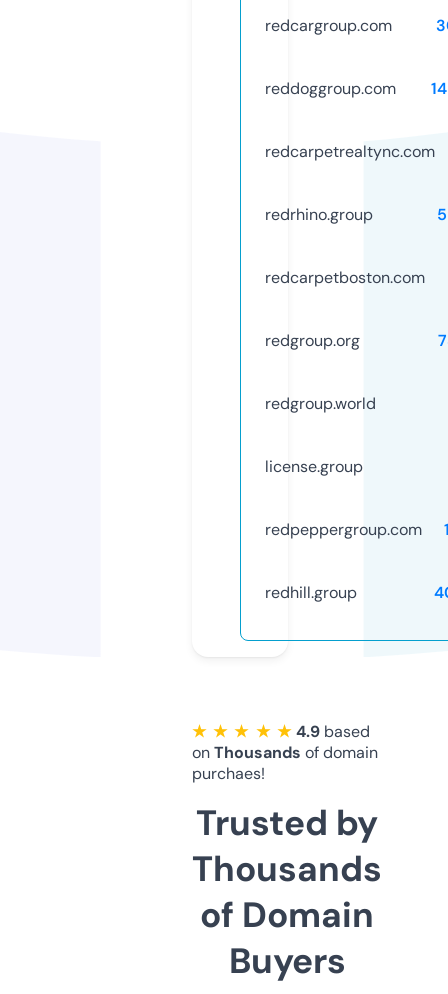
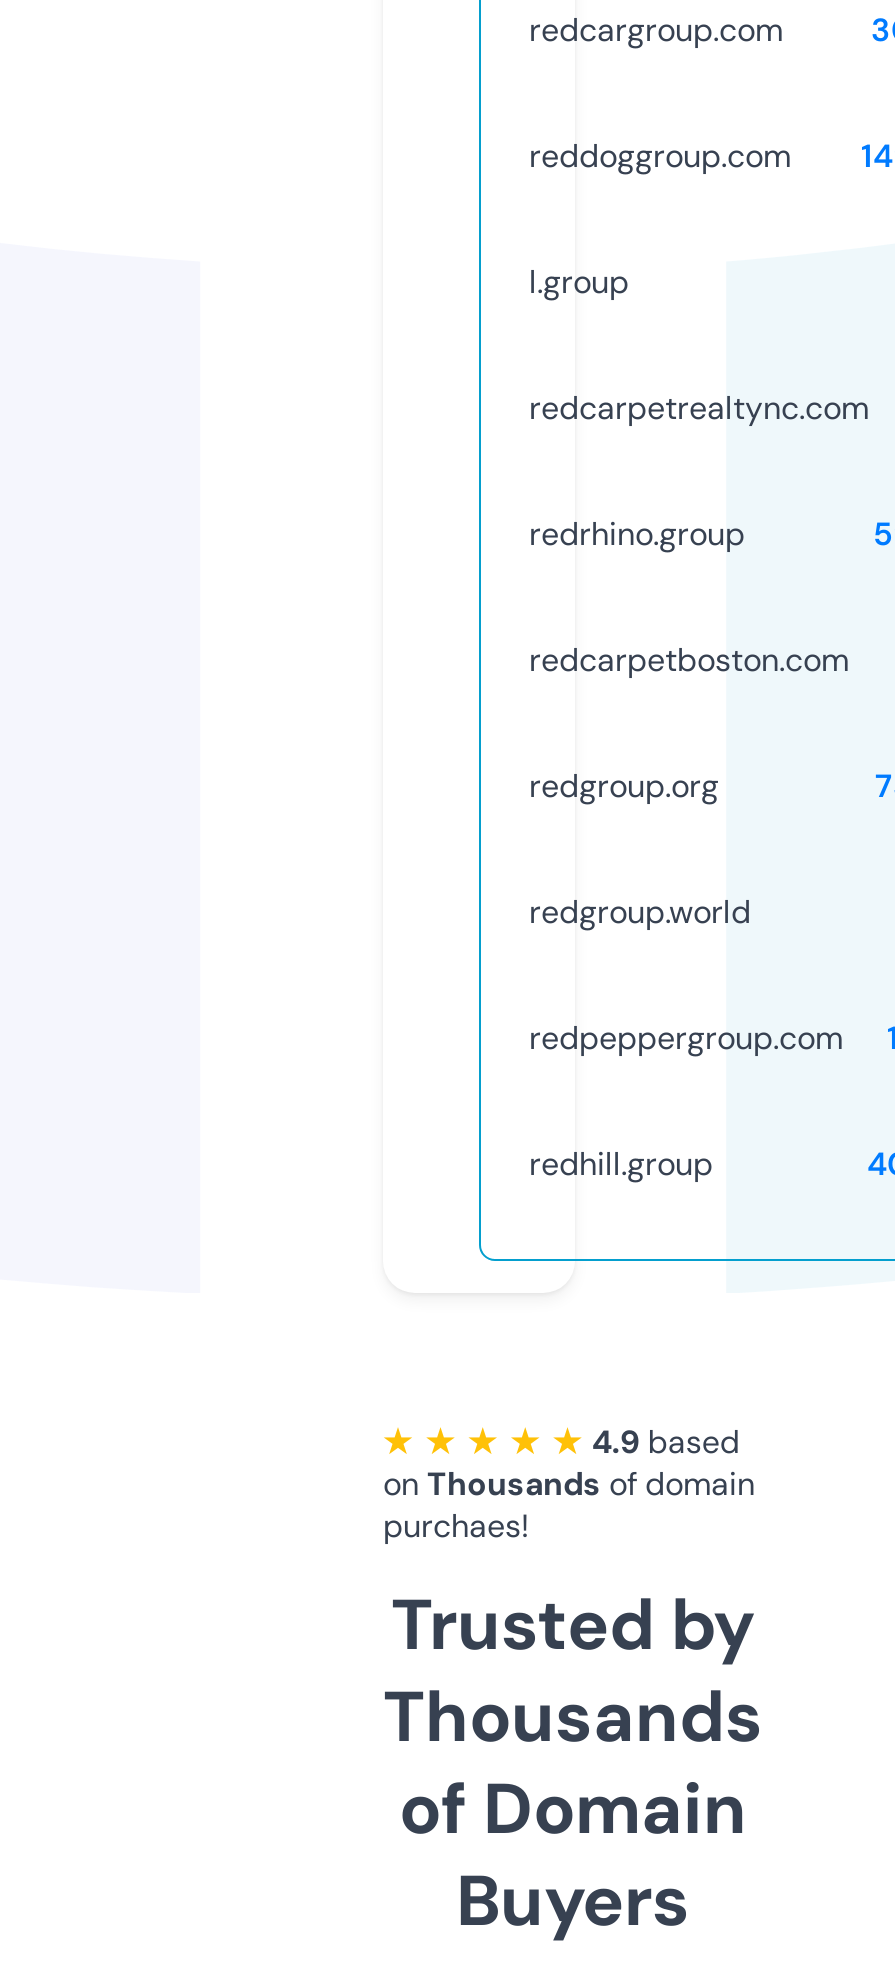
+ l.group

moved down: redcarpetrealtync.com | redrhino.group | redcarpetboston.com | redgroup.org | redgroup.world

- license.group
